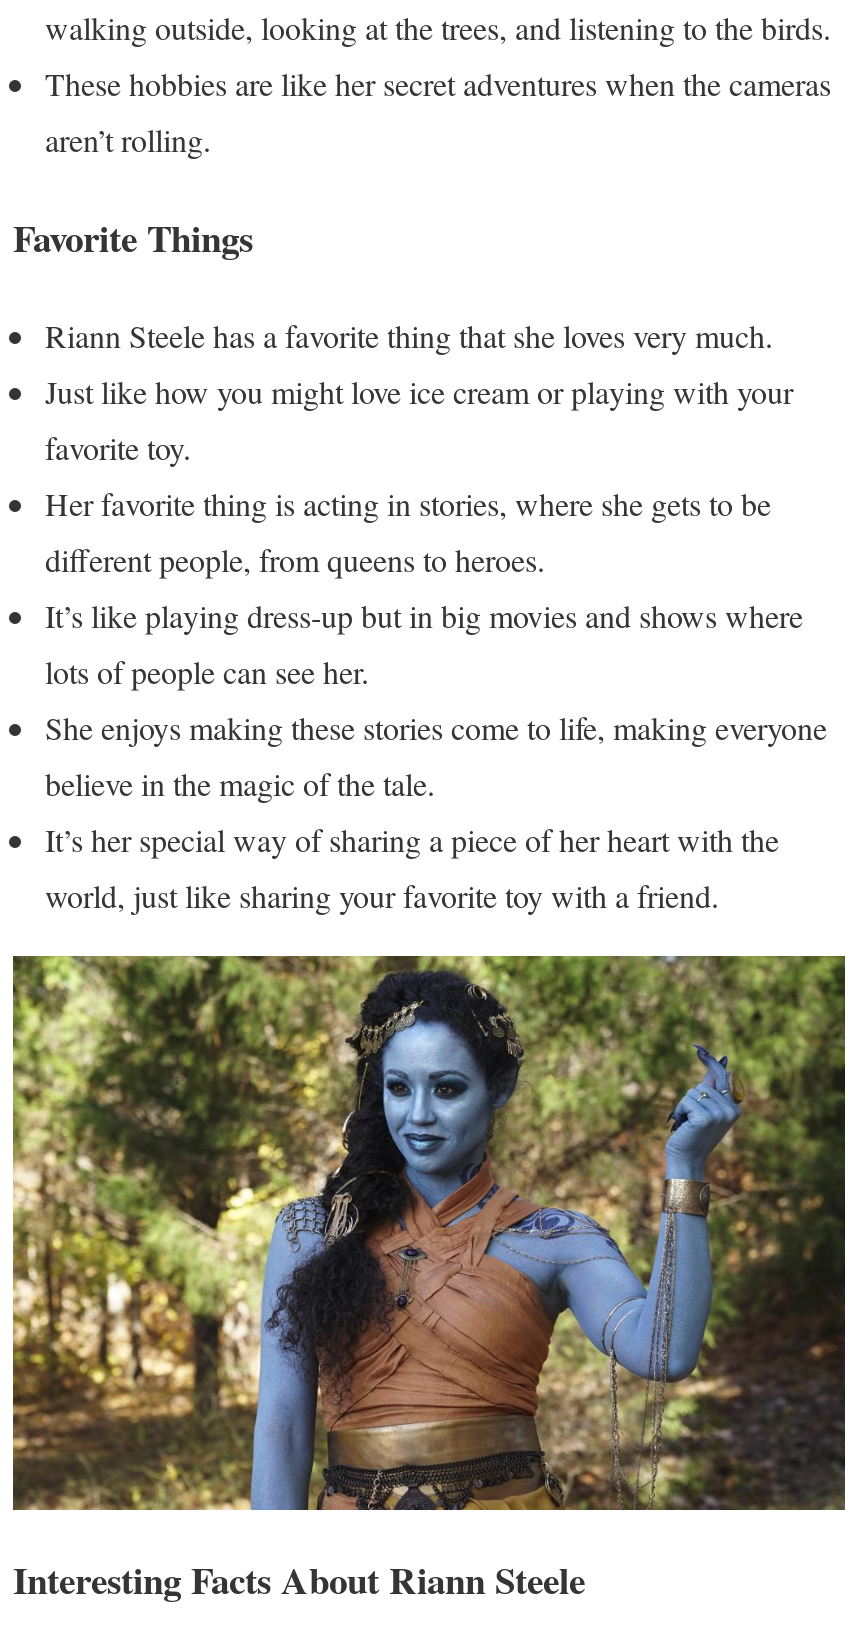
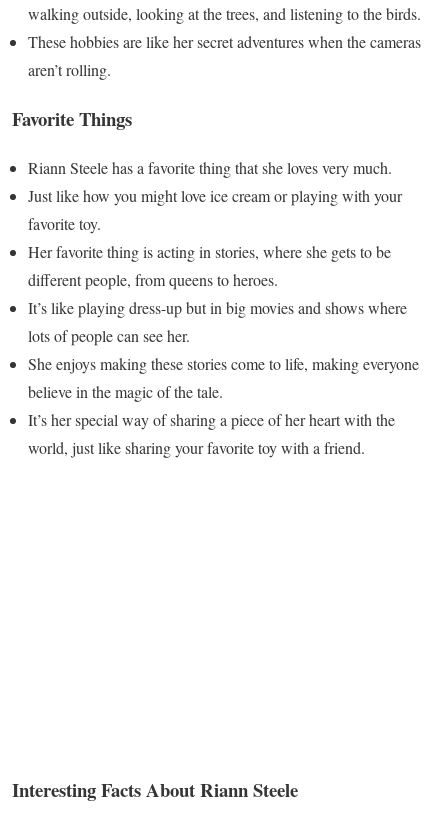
- [image]
